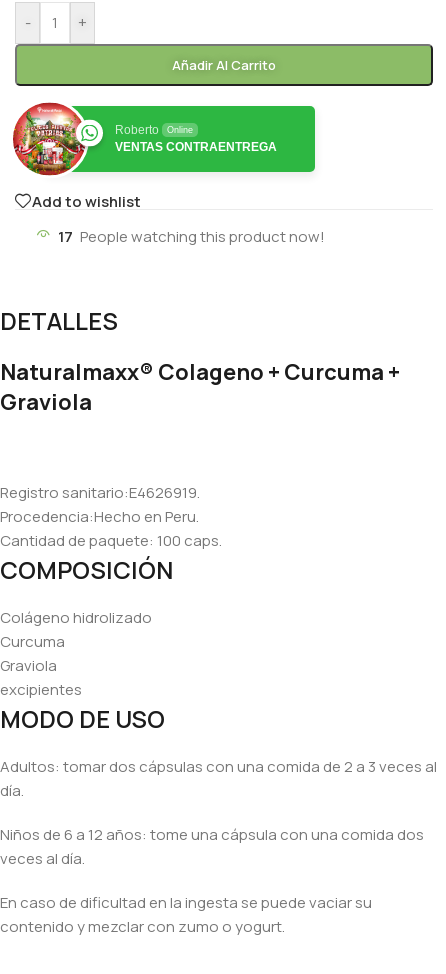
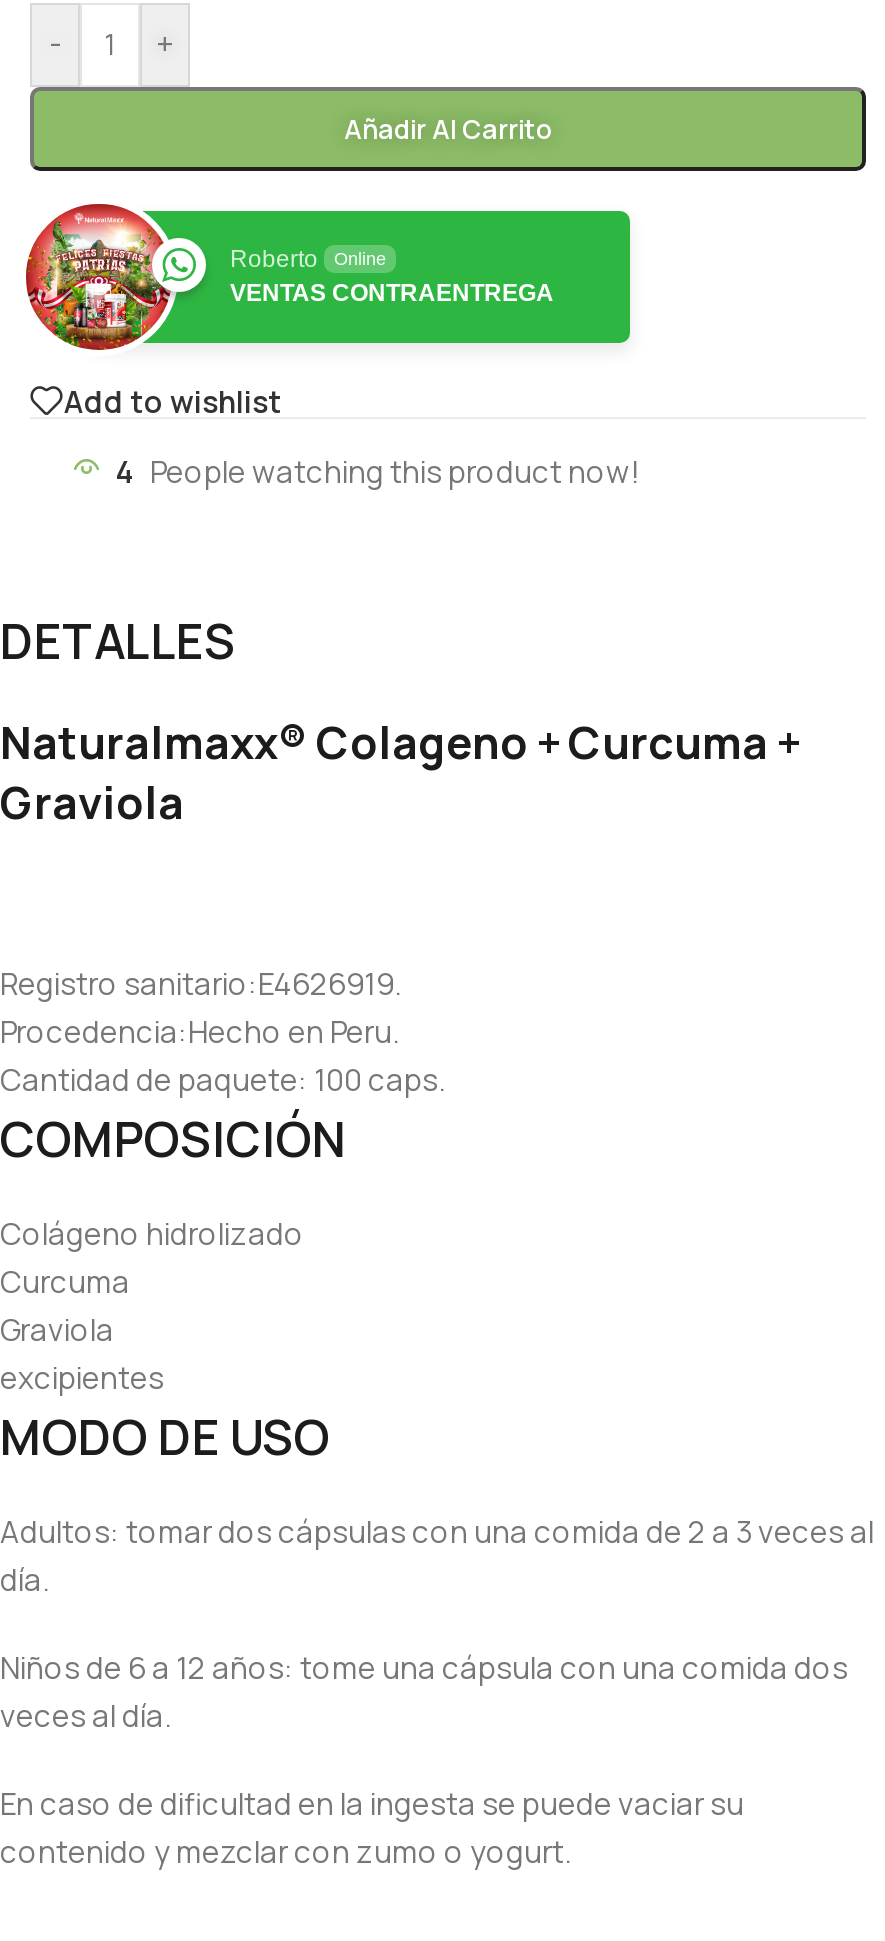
- 17 People watching this product now!
+ 4 People watching this product now!
